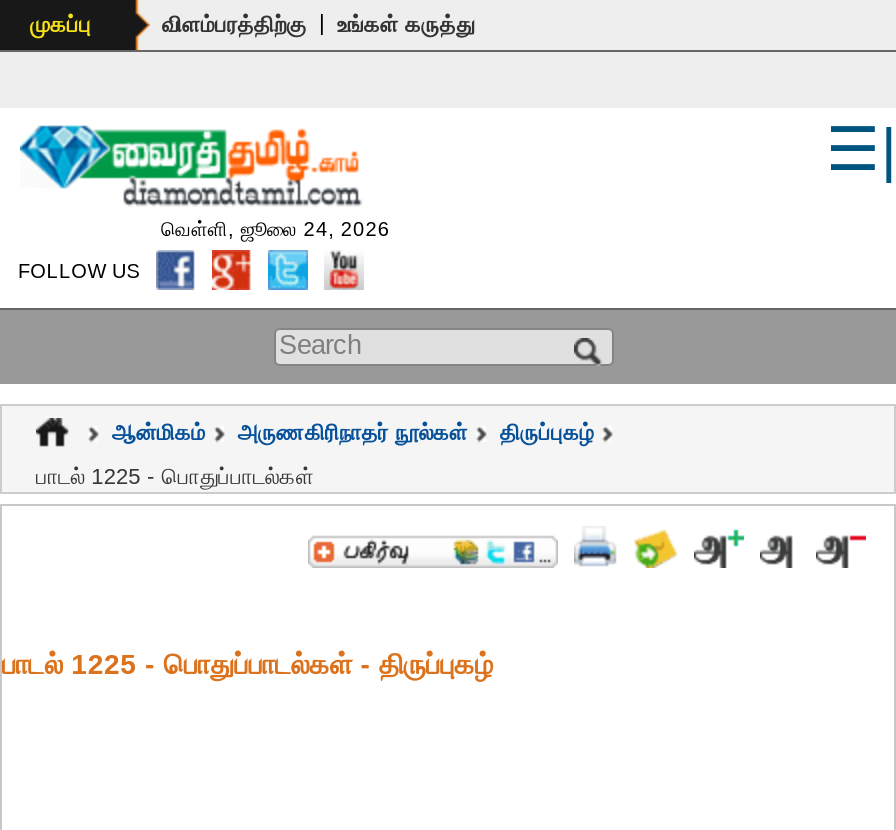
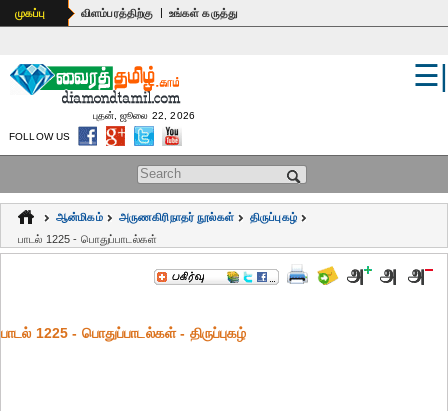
- வெள்ளி, ஜூலை 24, 2026
+ புதன், ஜூலை 22, 2026
